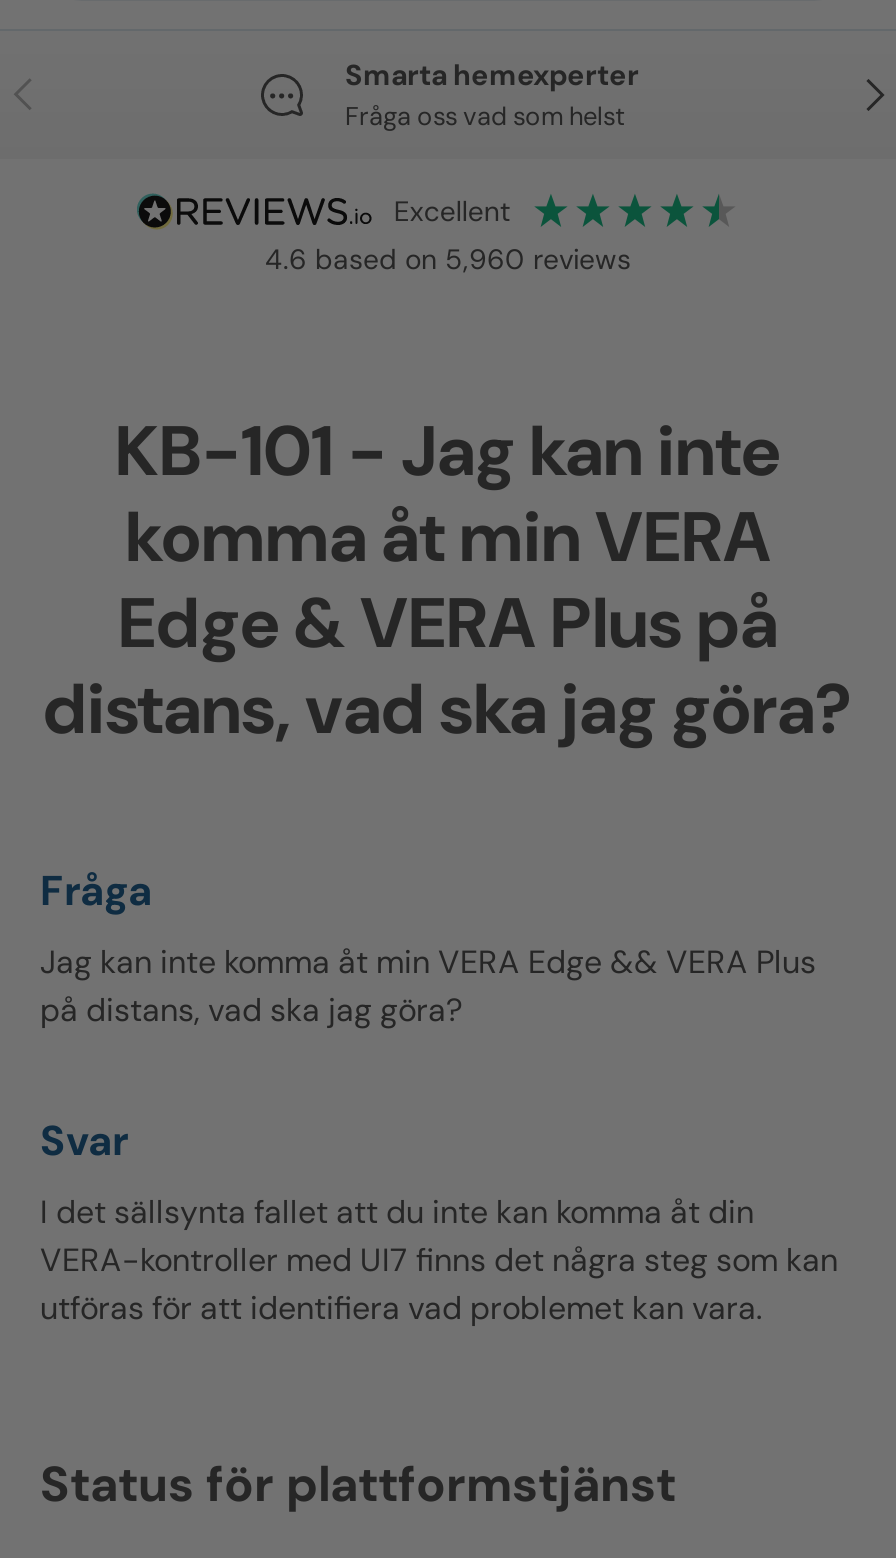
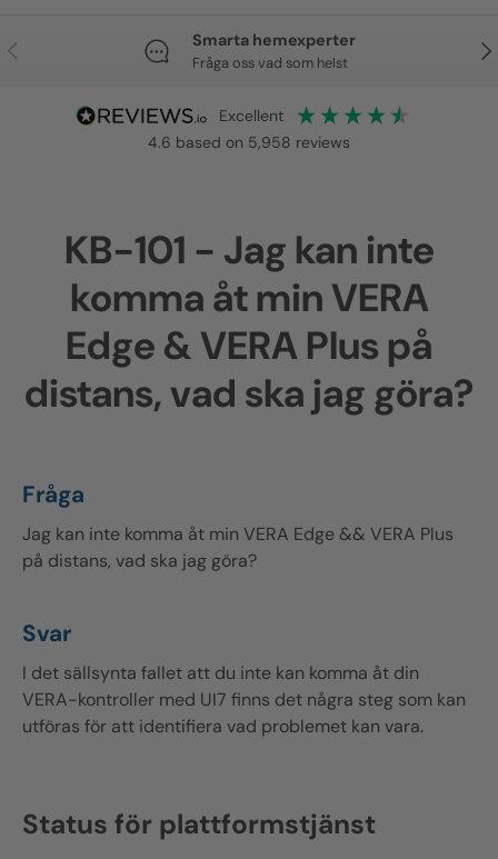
- 4.6 based on 5,960 reviews
+ 4.6 based on 5,958 reviews
